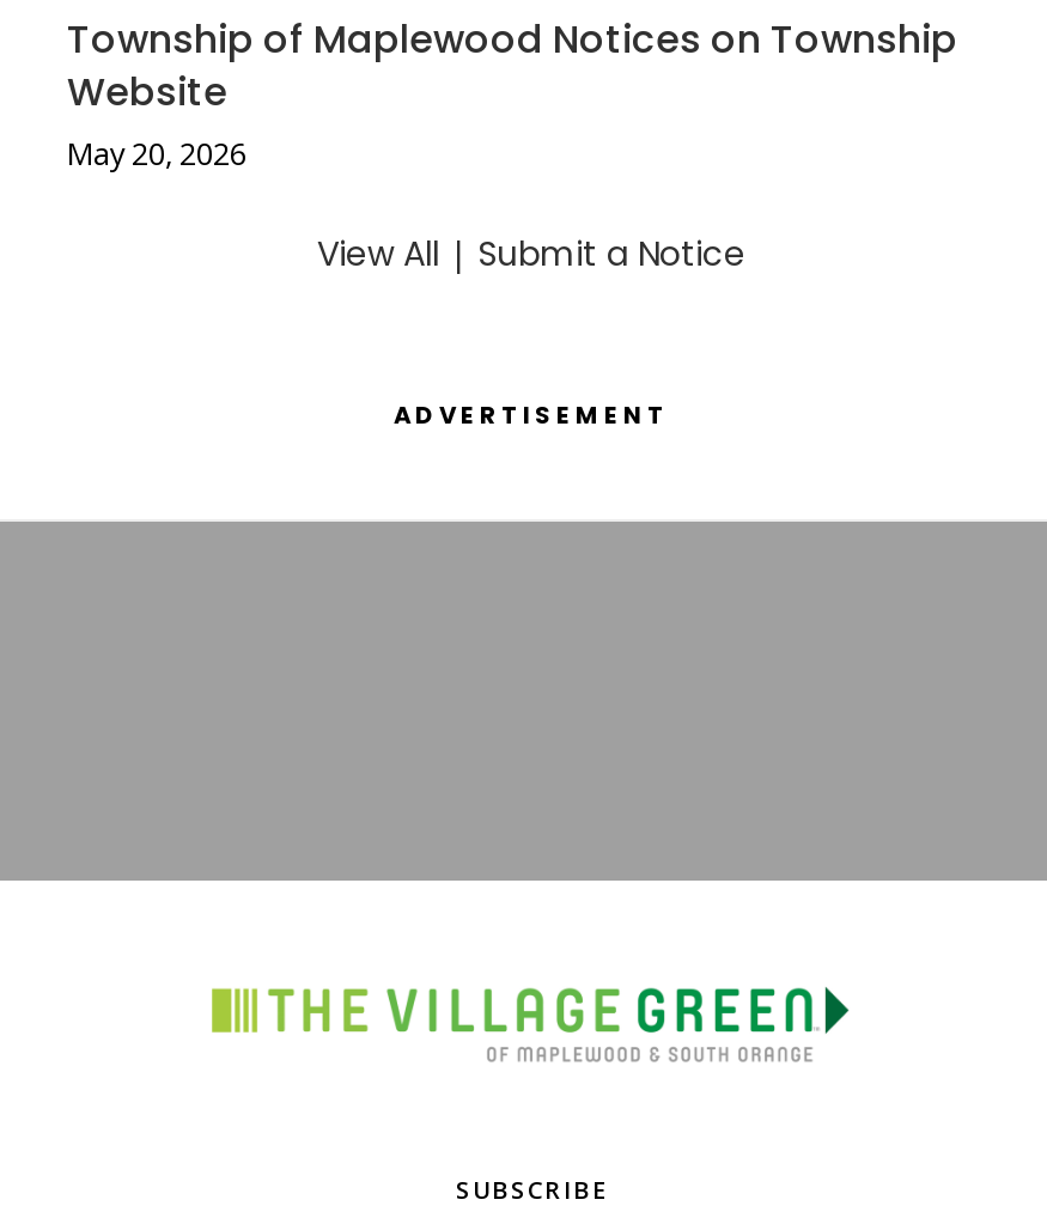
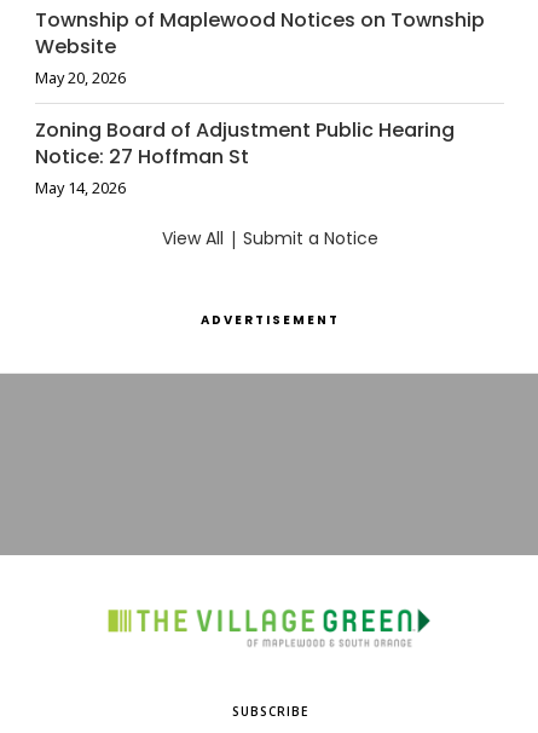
+ Zoning Board of Adjustment Public Hearing
+ Notice: 27 Hoffman St
+ May 14, 2026
